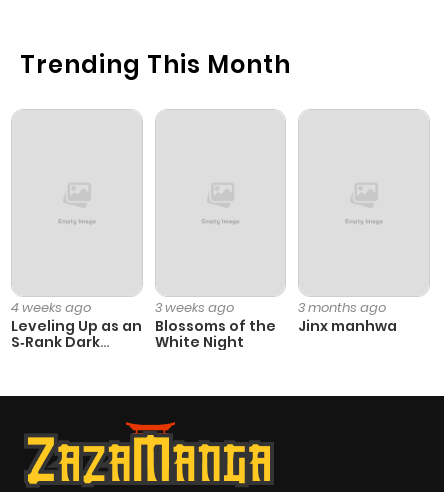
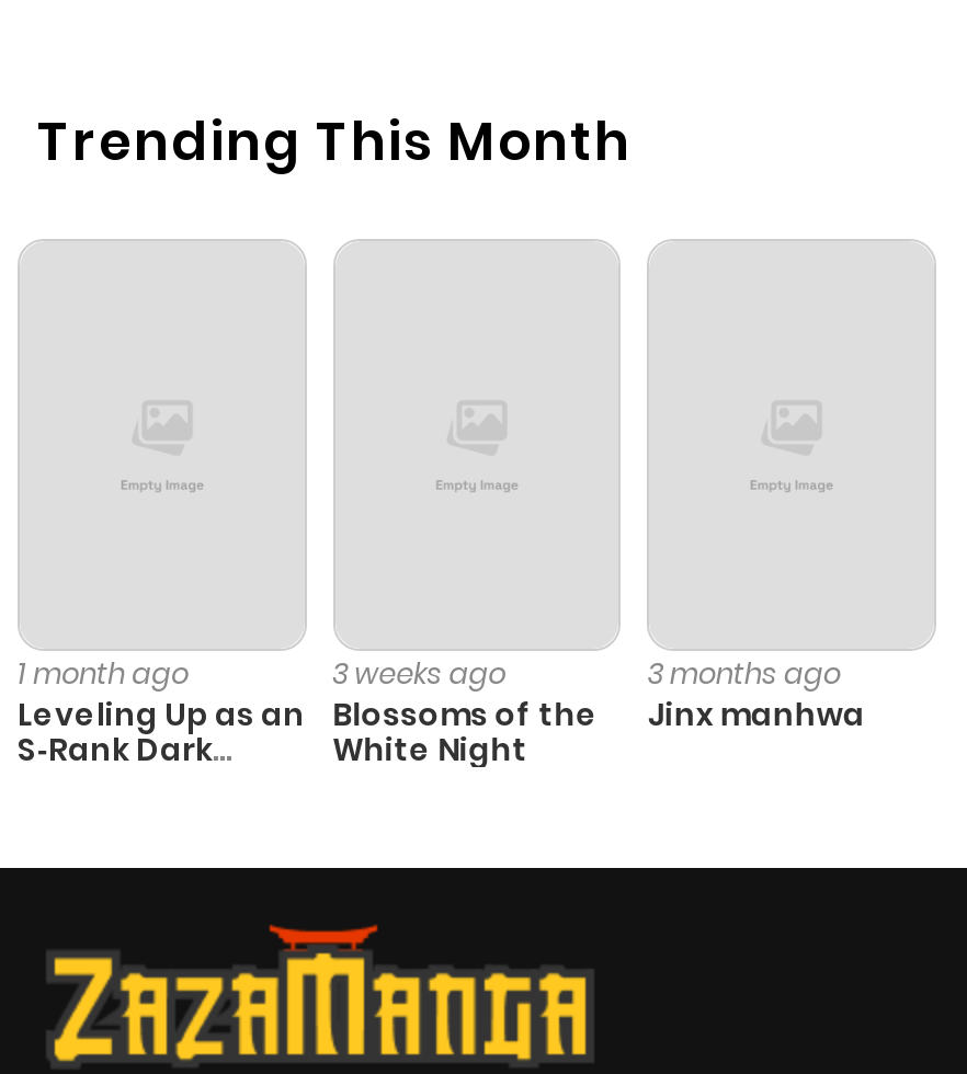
- 4 weeks ago
+ 1 month ago
